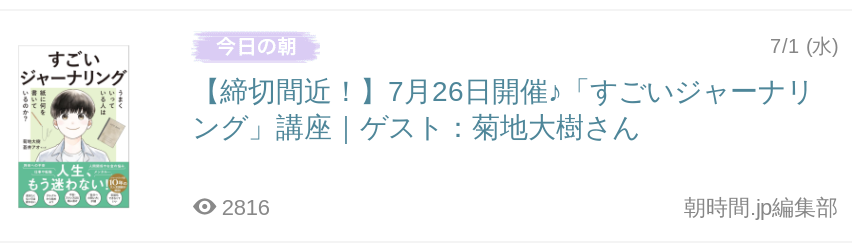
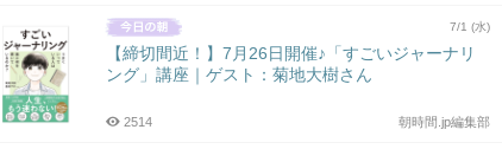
- 2816
+ 2514
